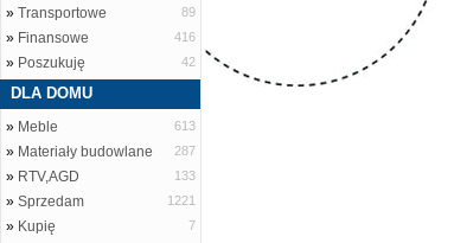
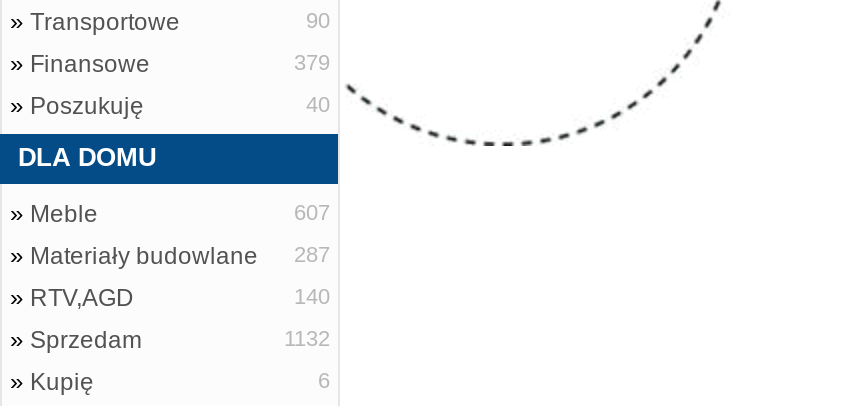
- 89
+ 90

- 416
+ 379

- 42
+ 40

- 613
+ 607

- 133
+ 140

- 1221
+ 1132

- 7
+ 6
